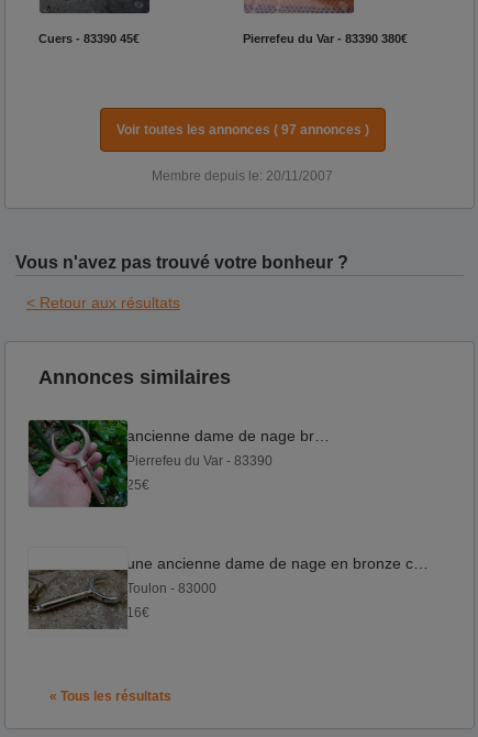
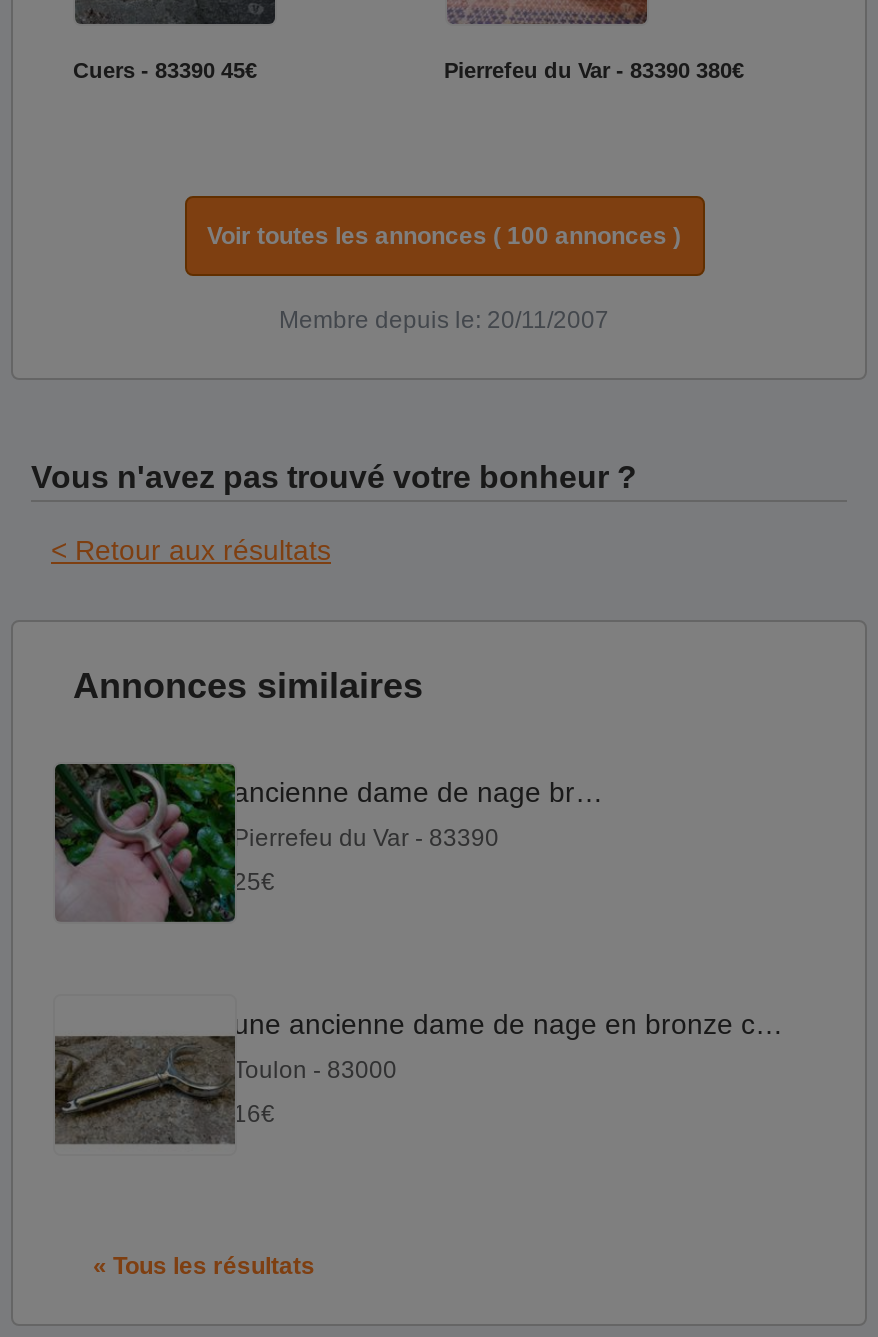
- Voir toutes les annonces ( 97 annonces )
+ Voir toutes les annonces ( 100 annonces )
